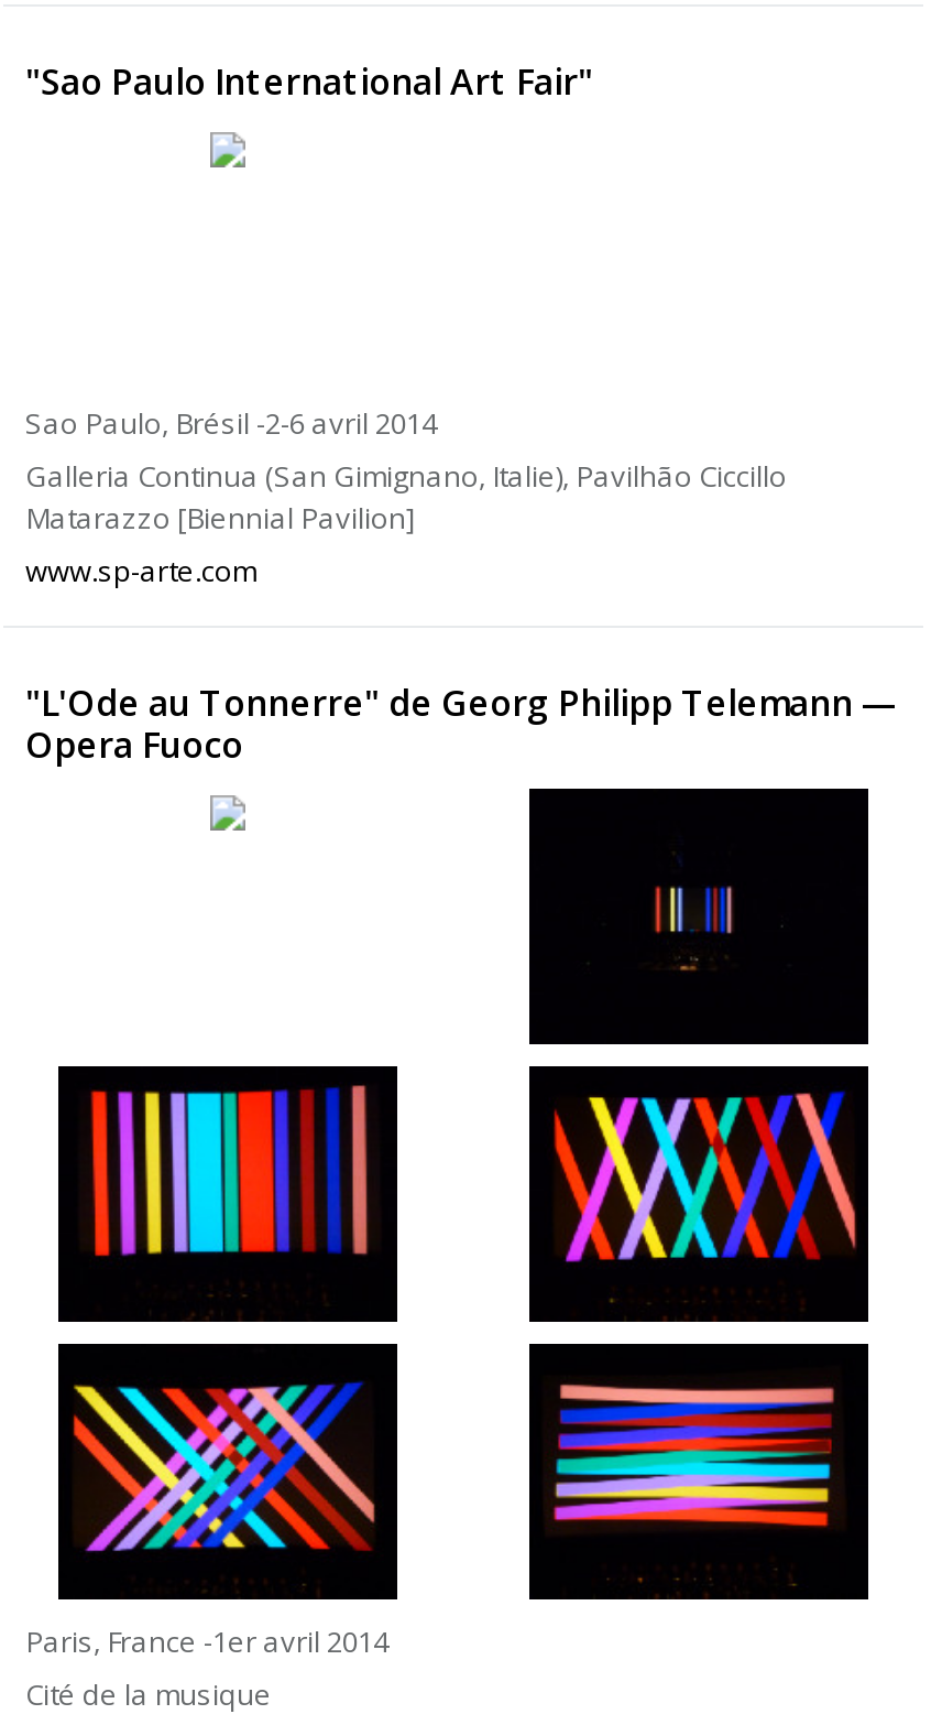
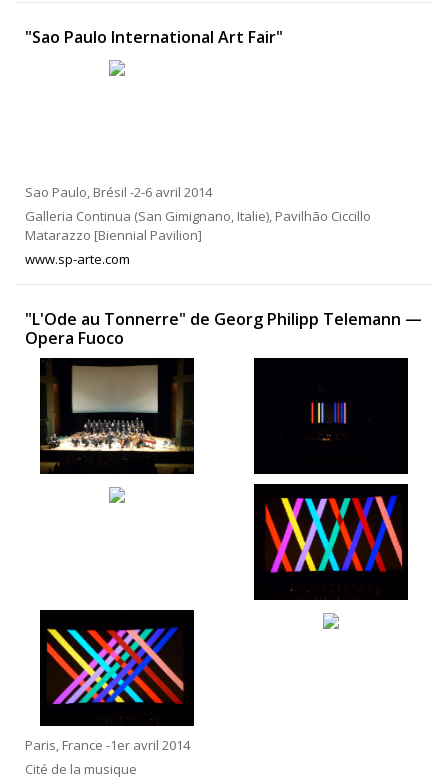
+ [image]

- [image]

- [image]
